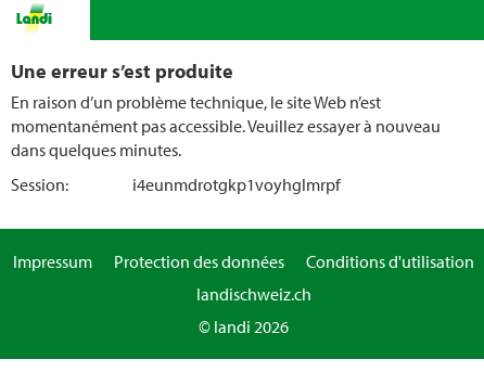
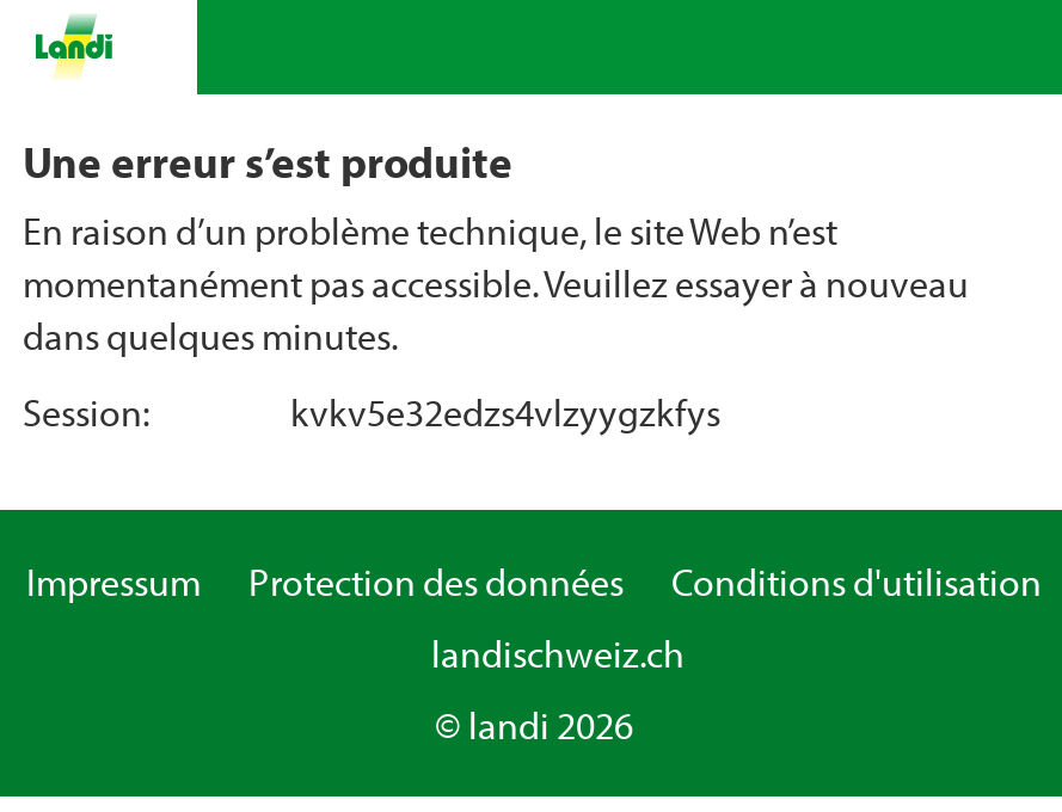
- i4eunmdrotgkp1voyhglmrpf
+ kvkv5e32edzs4vlzyygzkfys
